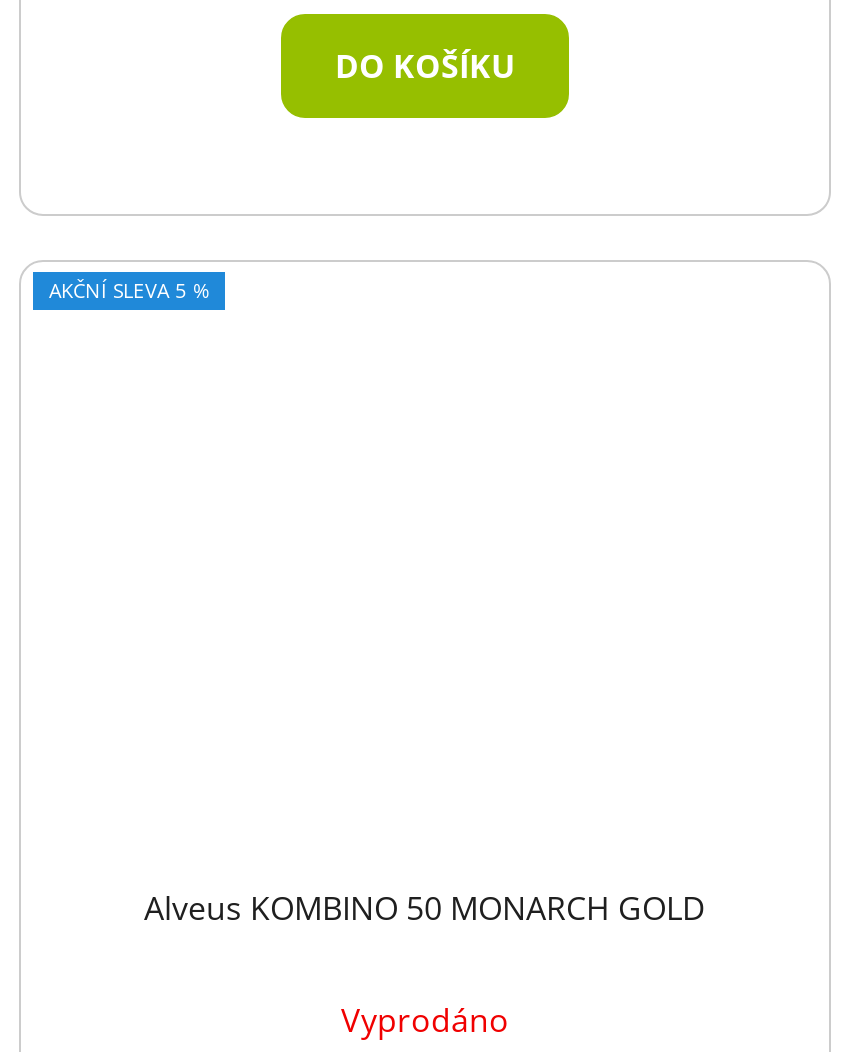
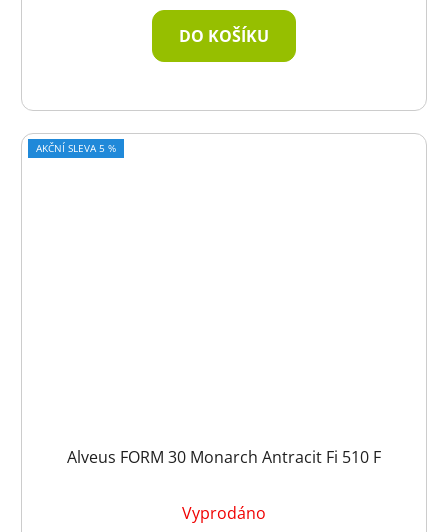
- Alveus KOMBINO 50 MONARCH GOLD
+ Alveus FORM 30 Monarch Antracit Fi 510 F
